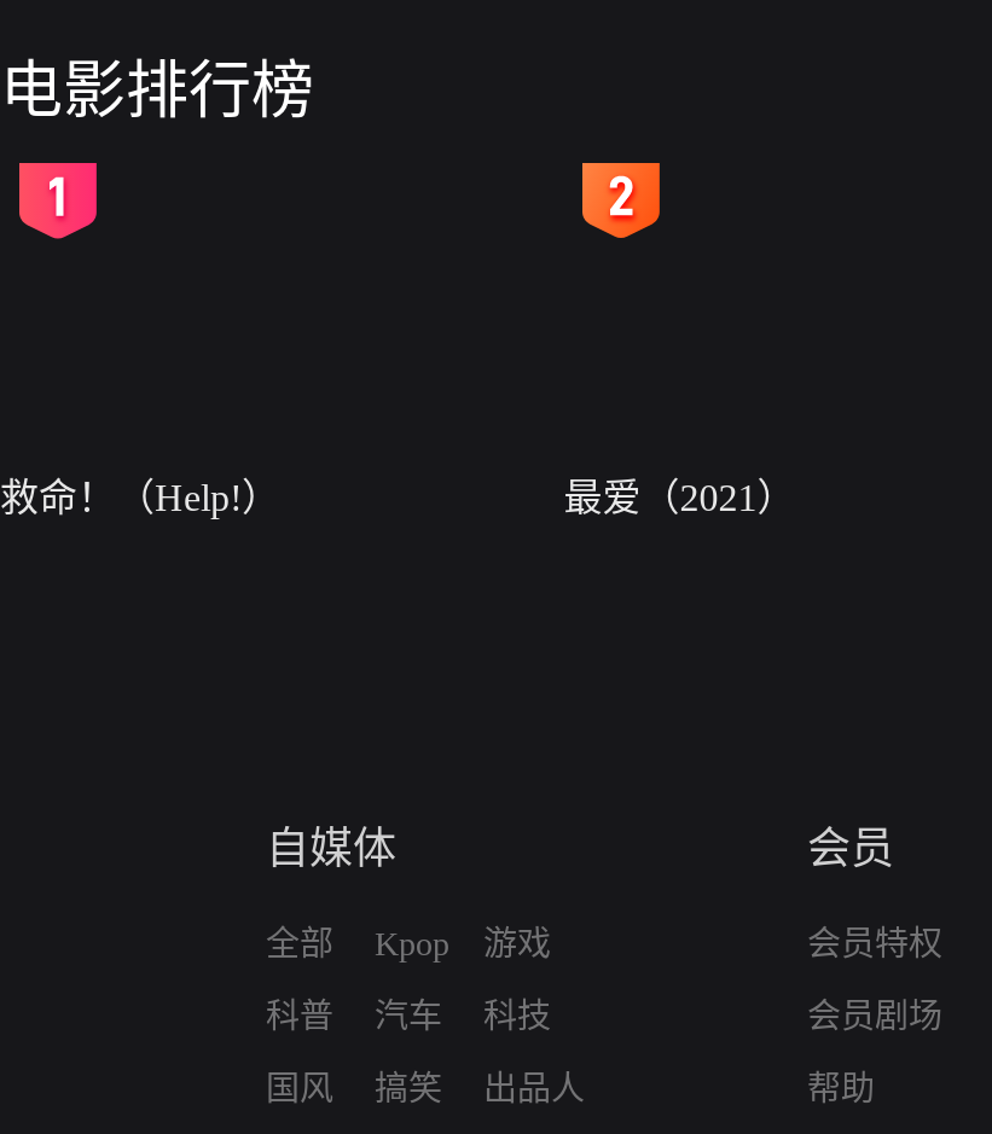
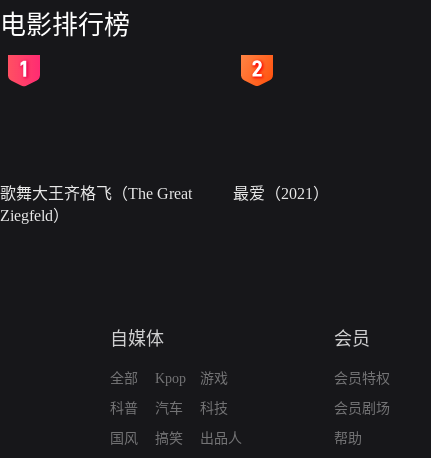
- 救命！（Help!）
+ 歌舞大王齐格飞（The Great
+ Ziegfeld）
